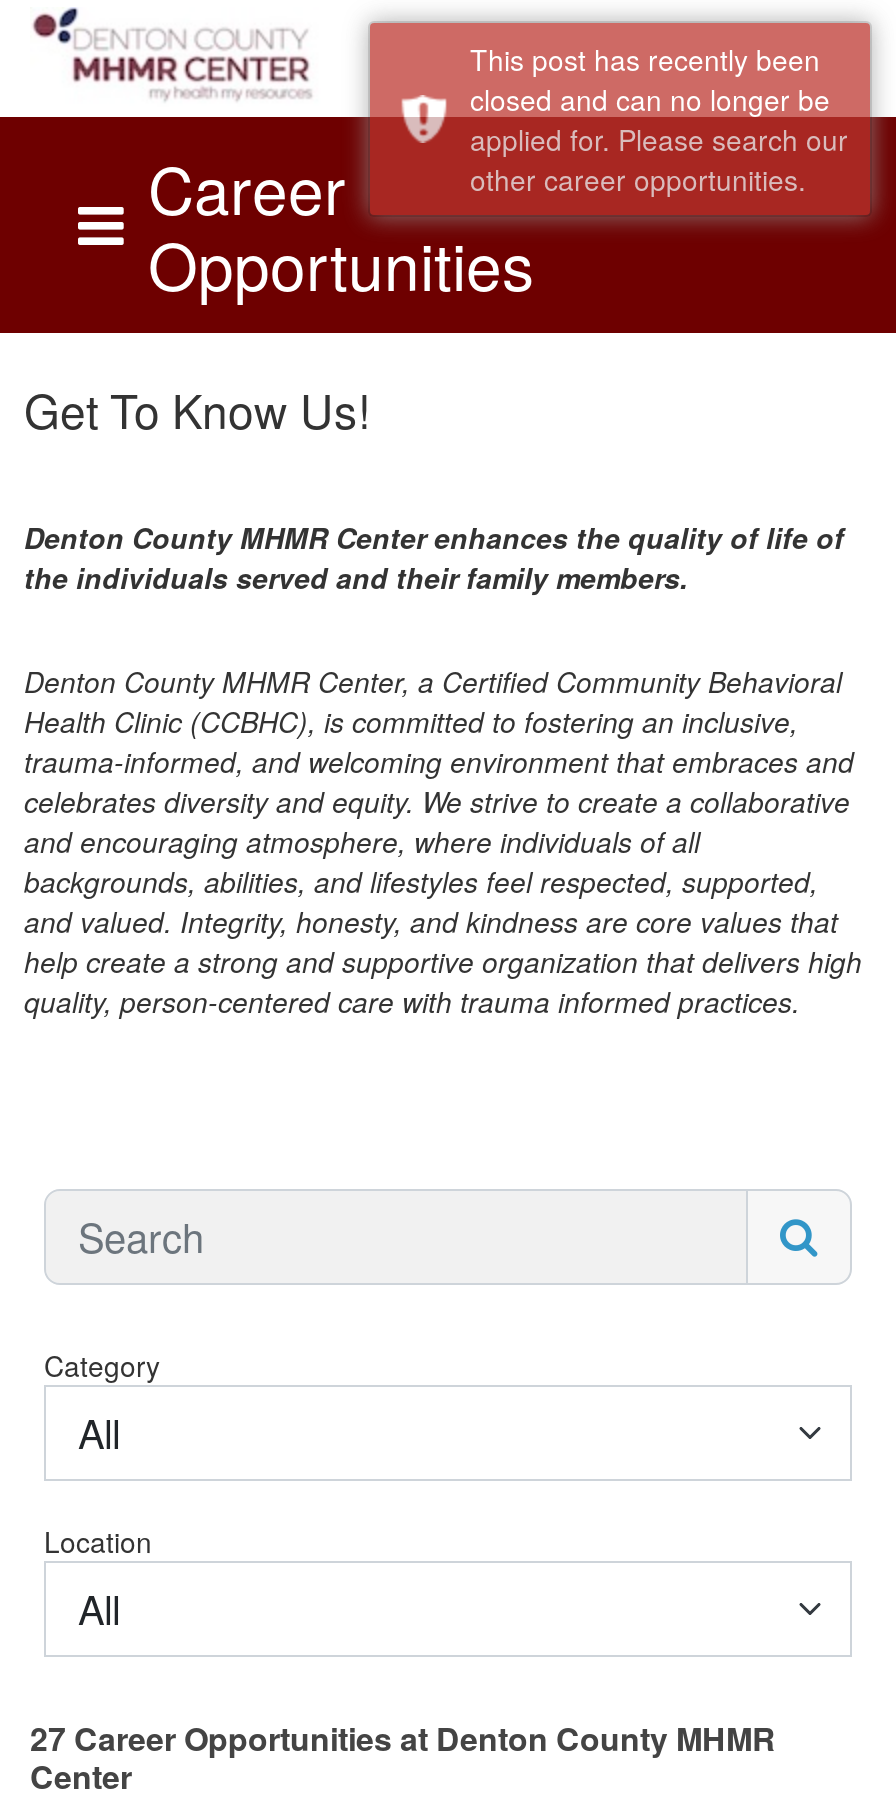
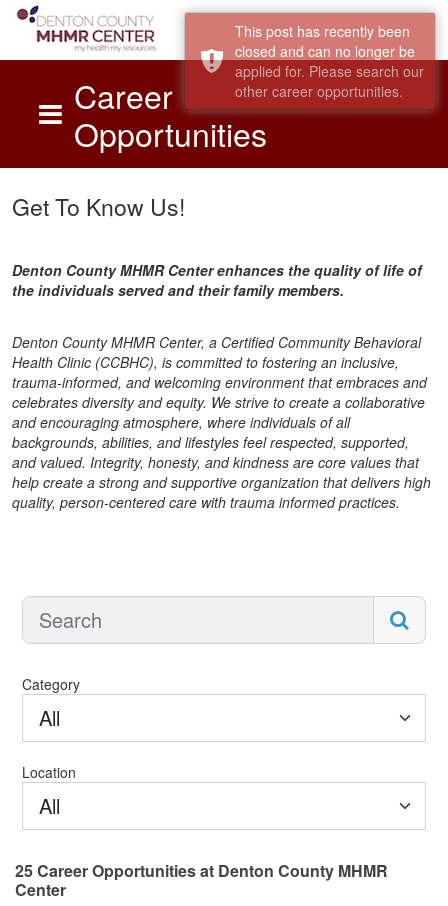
+ This post has recently been
+ closed and can no longer be
+ applied for. Please search our
+ other career opportunities.

- 27 Career Opportunities at Denton County MHMR
+ 25 Career Opportunities at Denton County MHMR
